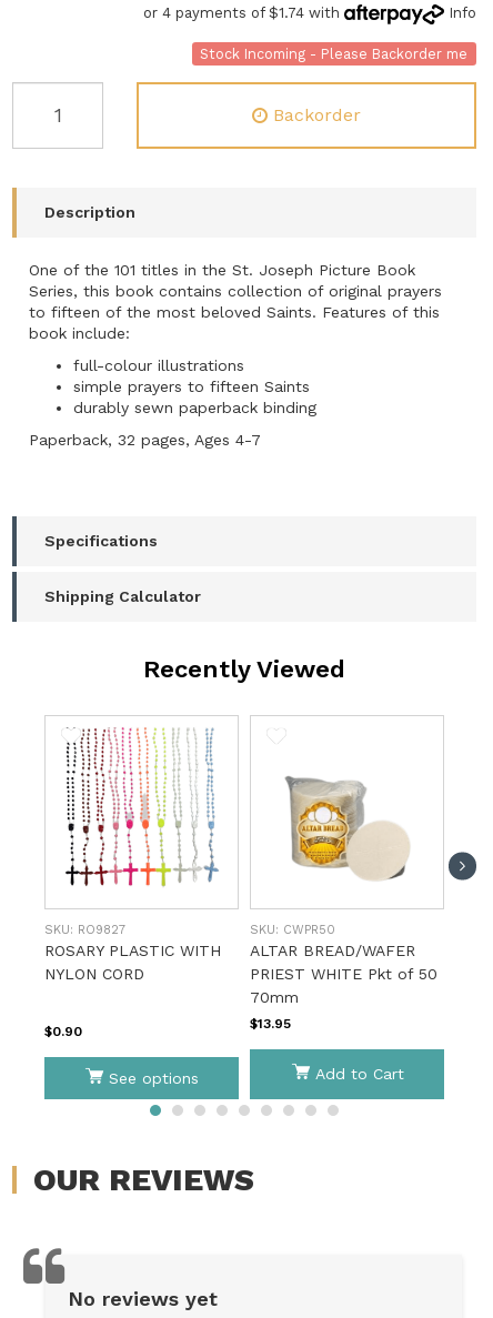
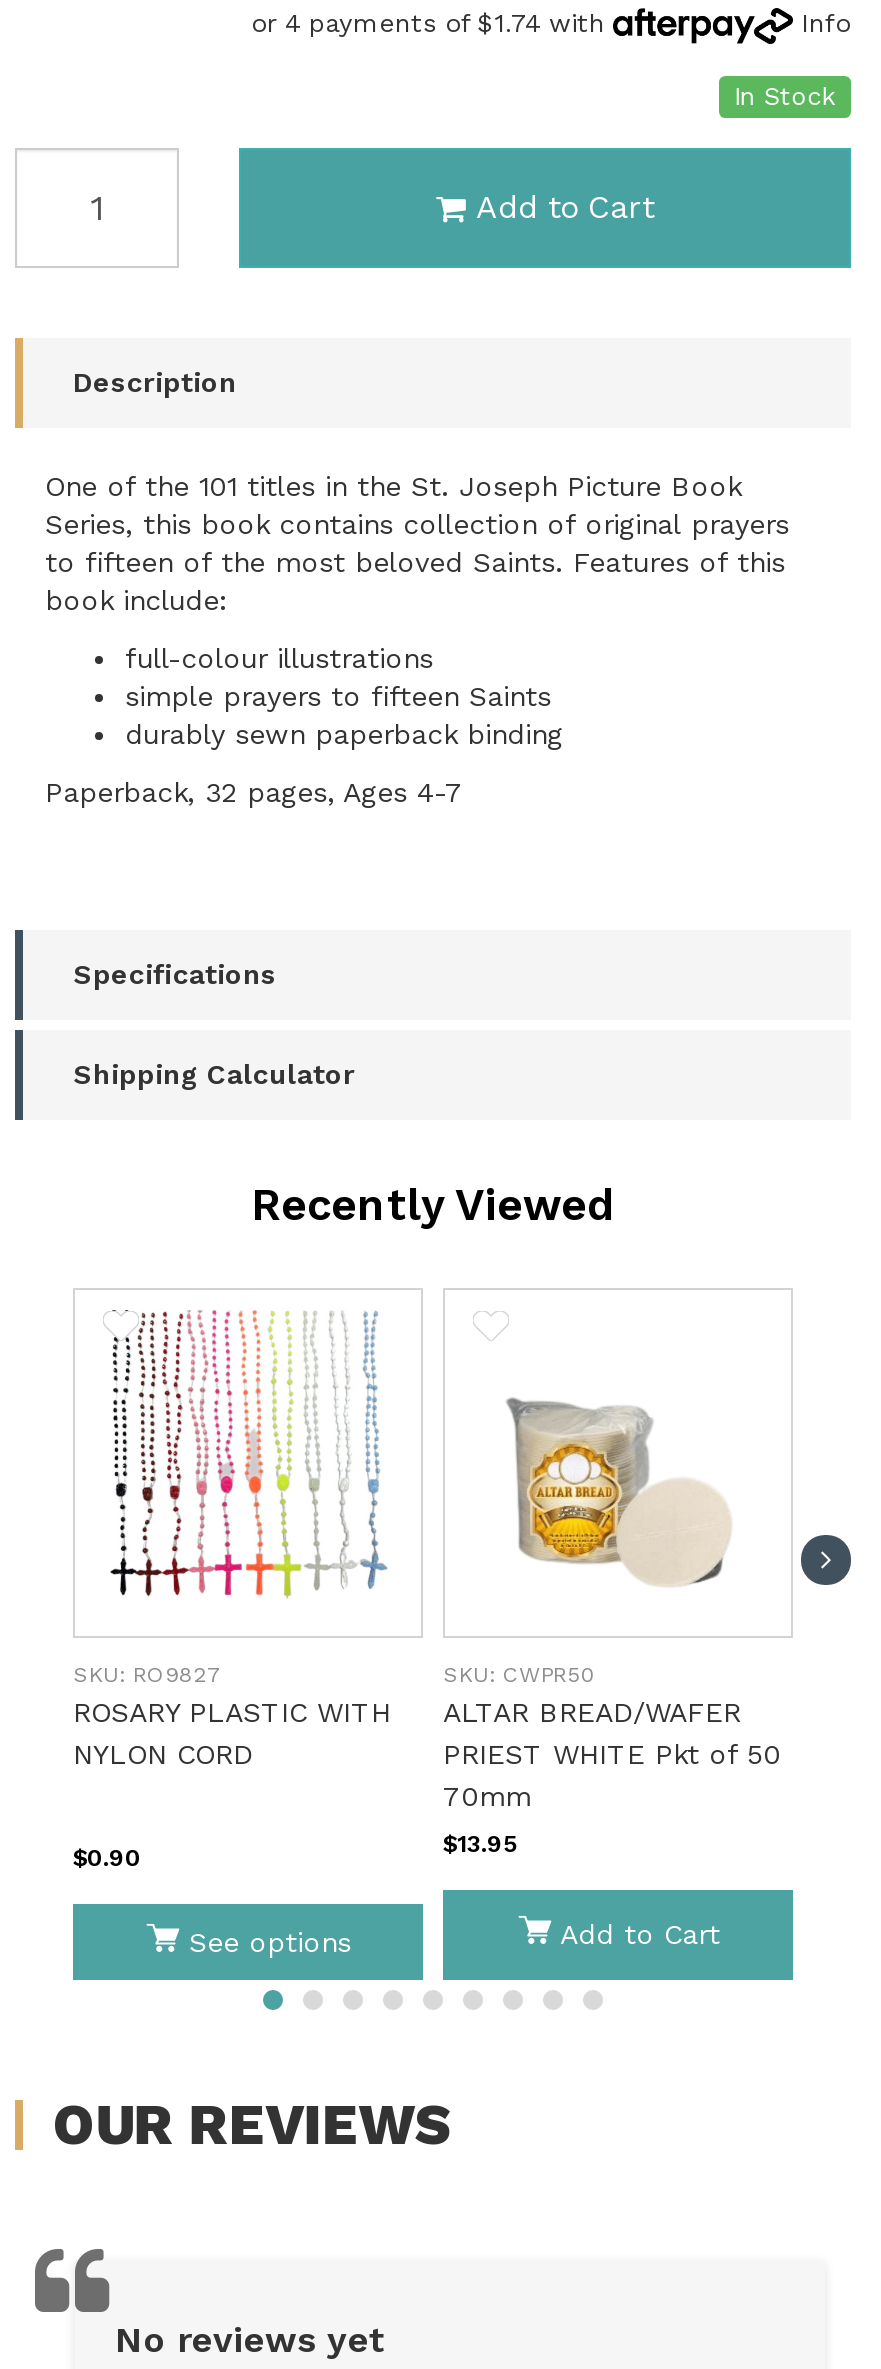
- Stock Incoming - Please Backorder me
+ In Stock

- Backorder
+ Add to Cart
